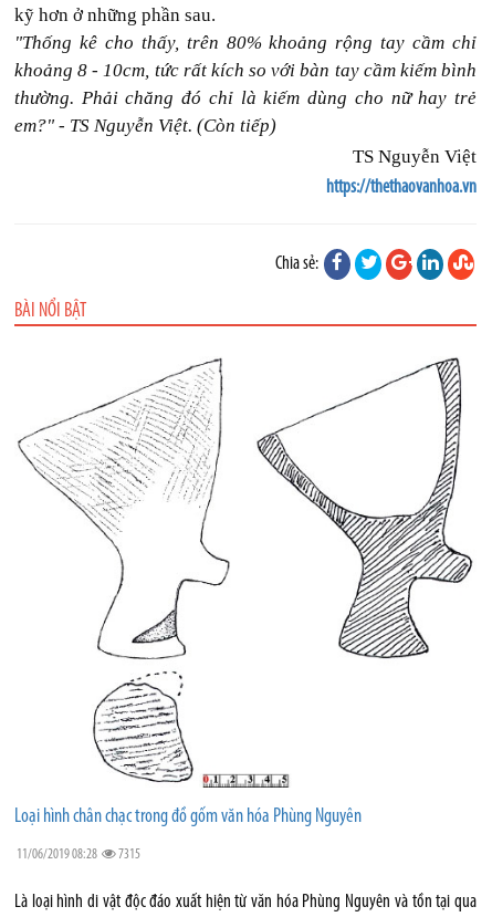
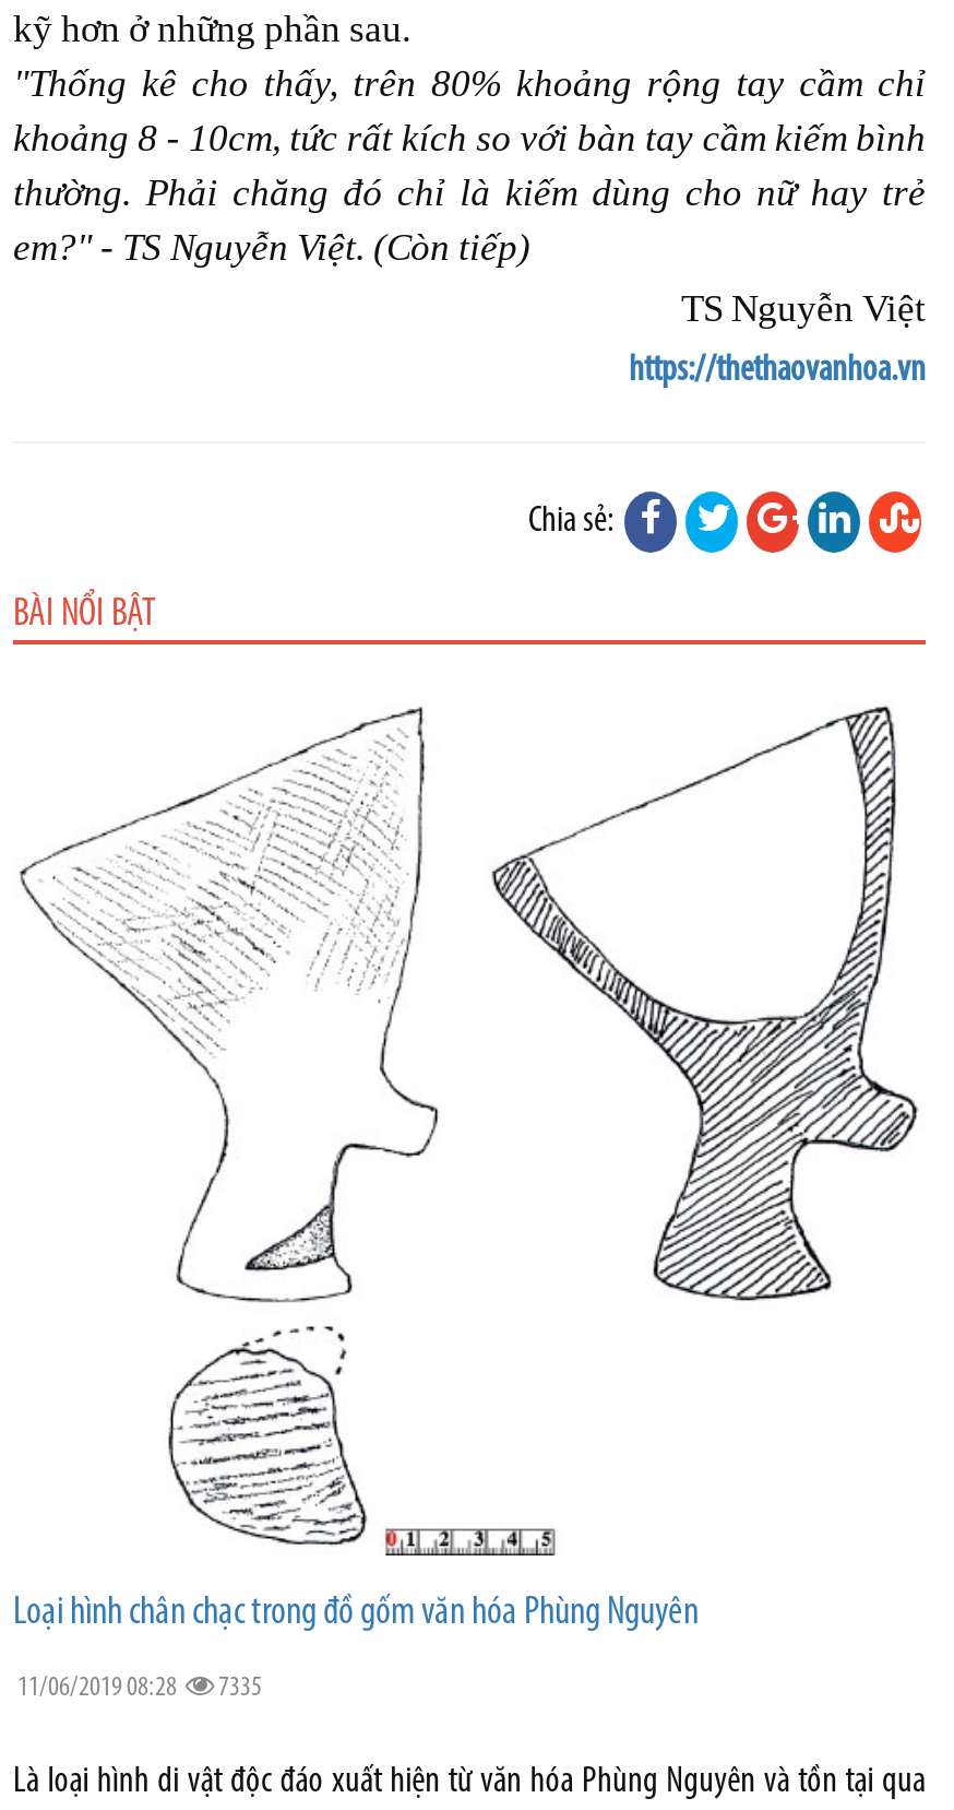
- 11/06/2019 08:28 7315
+ 11/06/2019 08:28 7335
